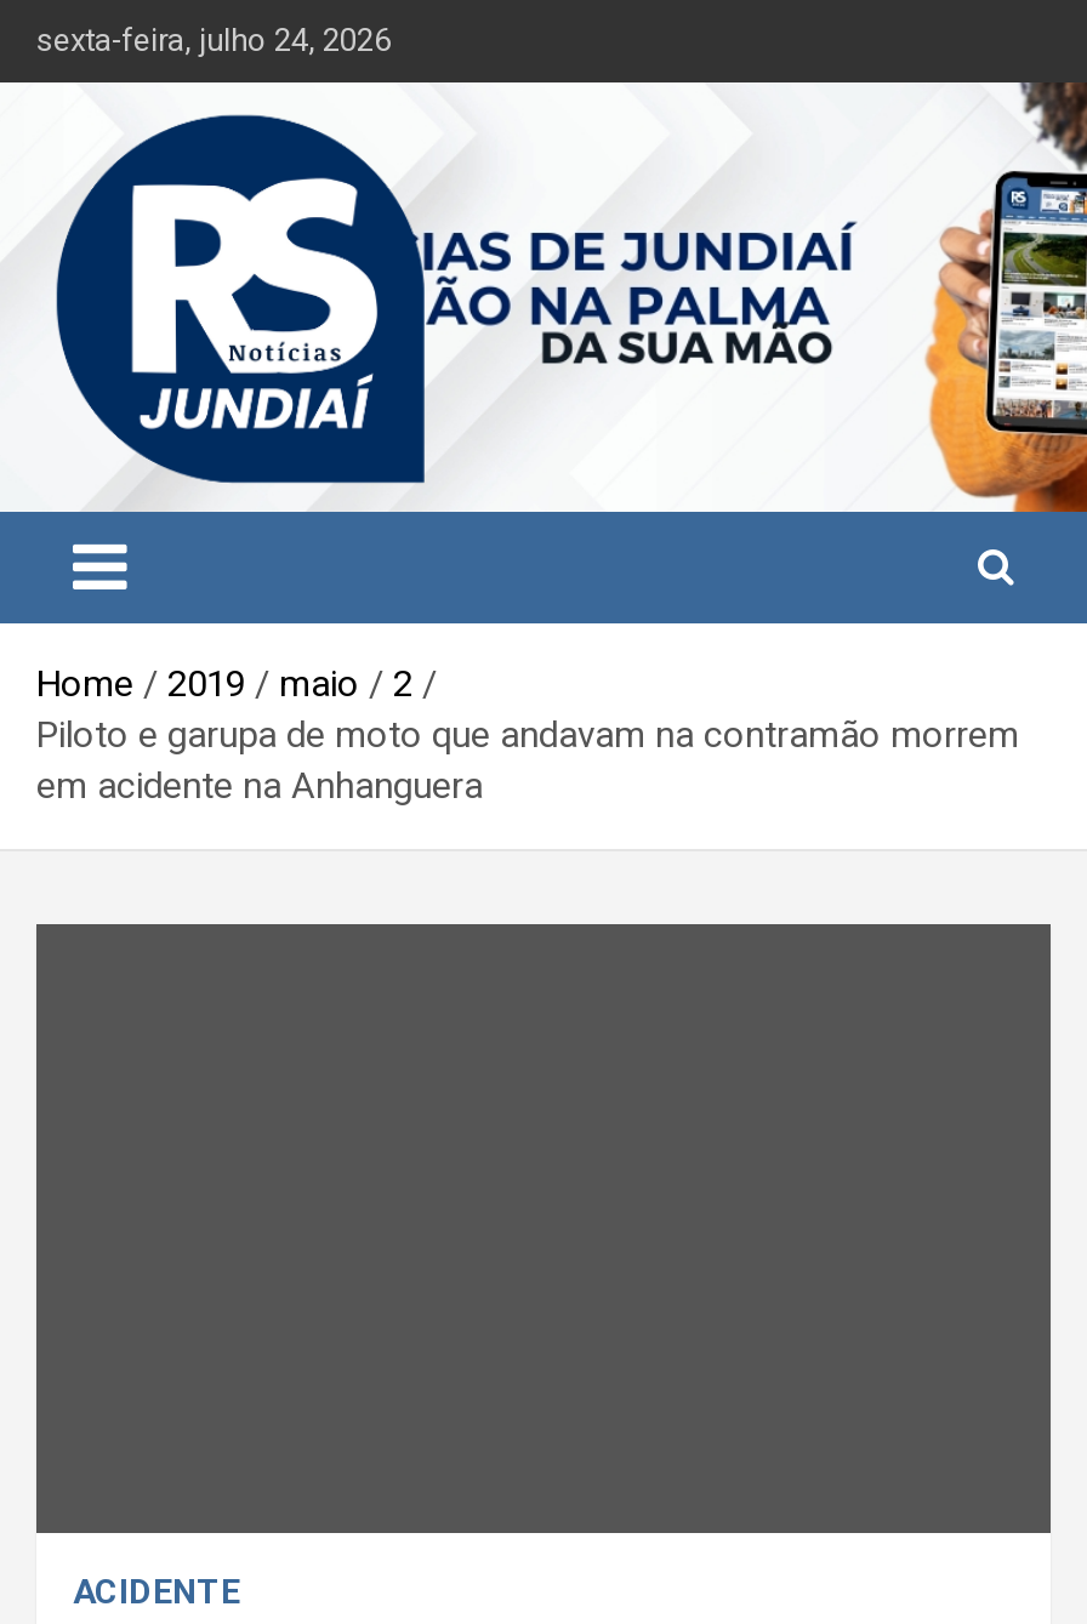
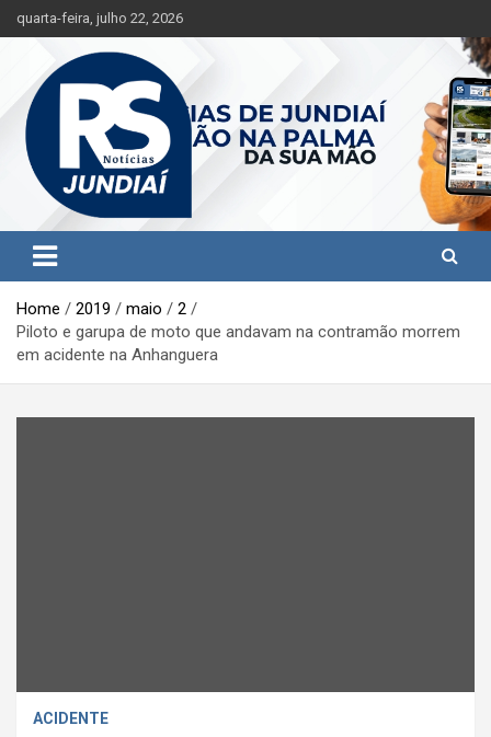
- sexta-feira, julho 24, 2026
+ quarta-feira, julho 22, 2026
